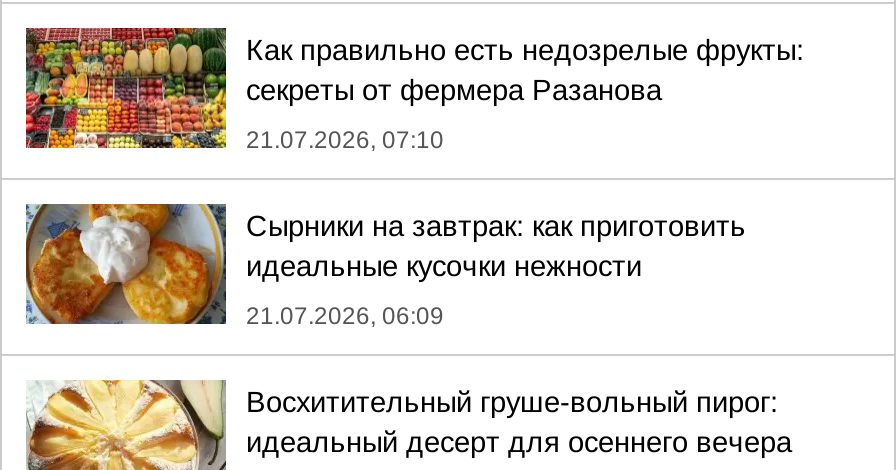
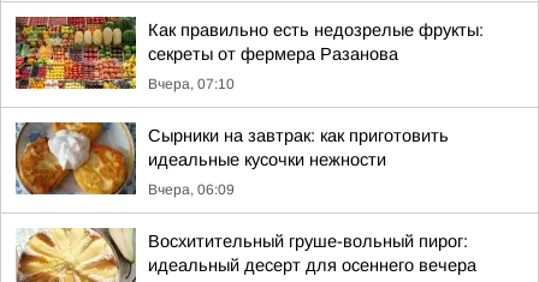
- 21.07.2026, 07:10
+ Вчера, 07:10

- 21.07.2026, 06:09
+ Вчера, 06:09
